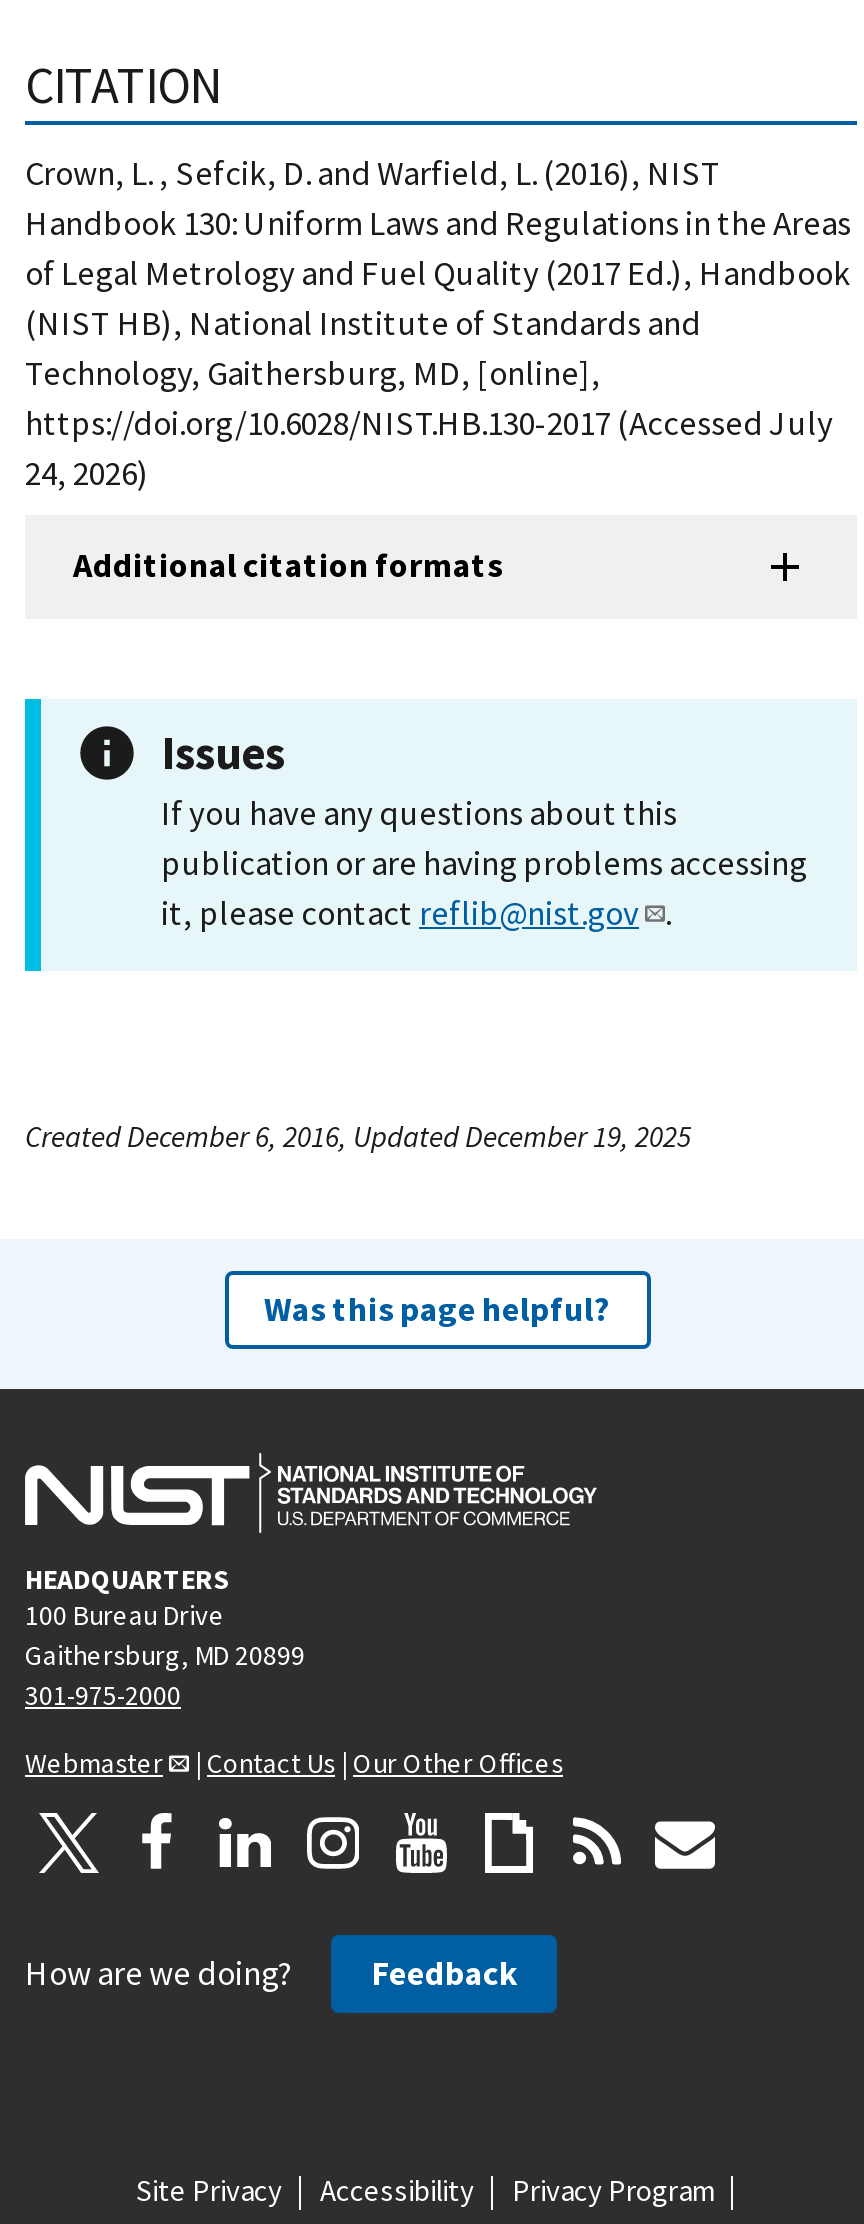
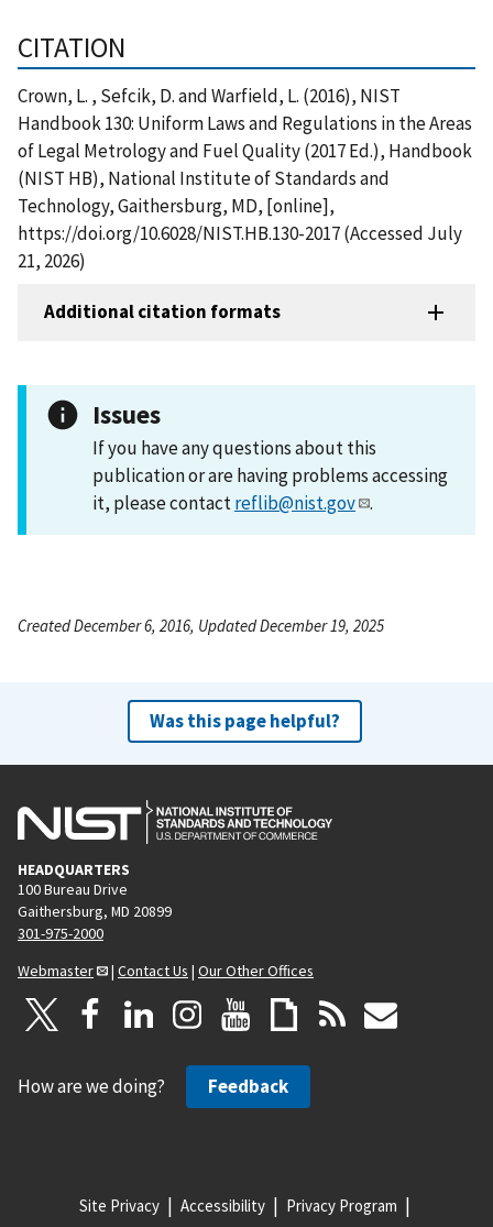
- 24, 2026)
+ 21, 2026)
